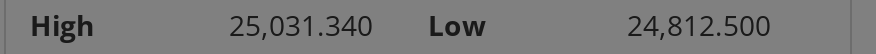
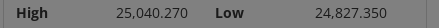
- 25,031.340 Low
+ 25,040.270 Low

- 24,812.500
+ 24,827.350
